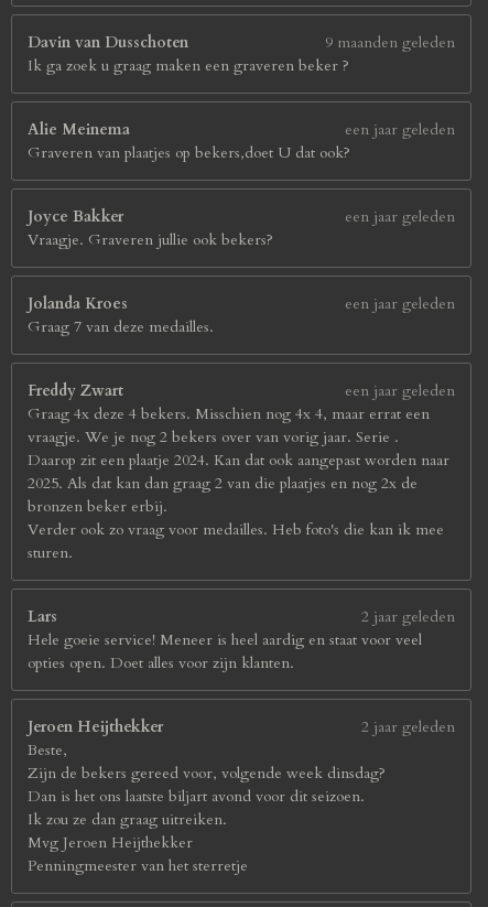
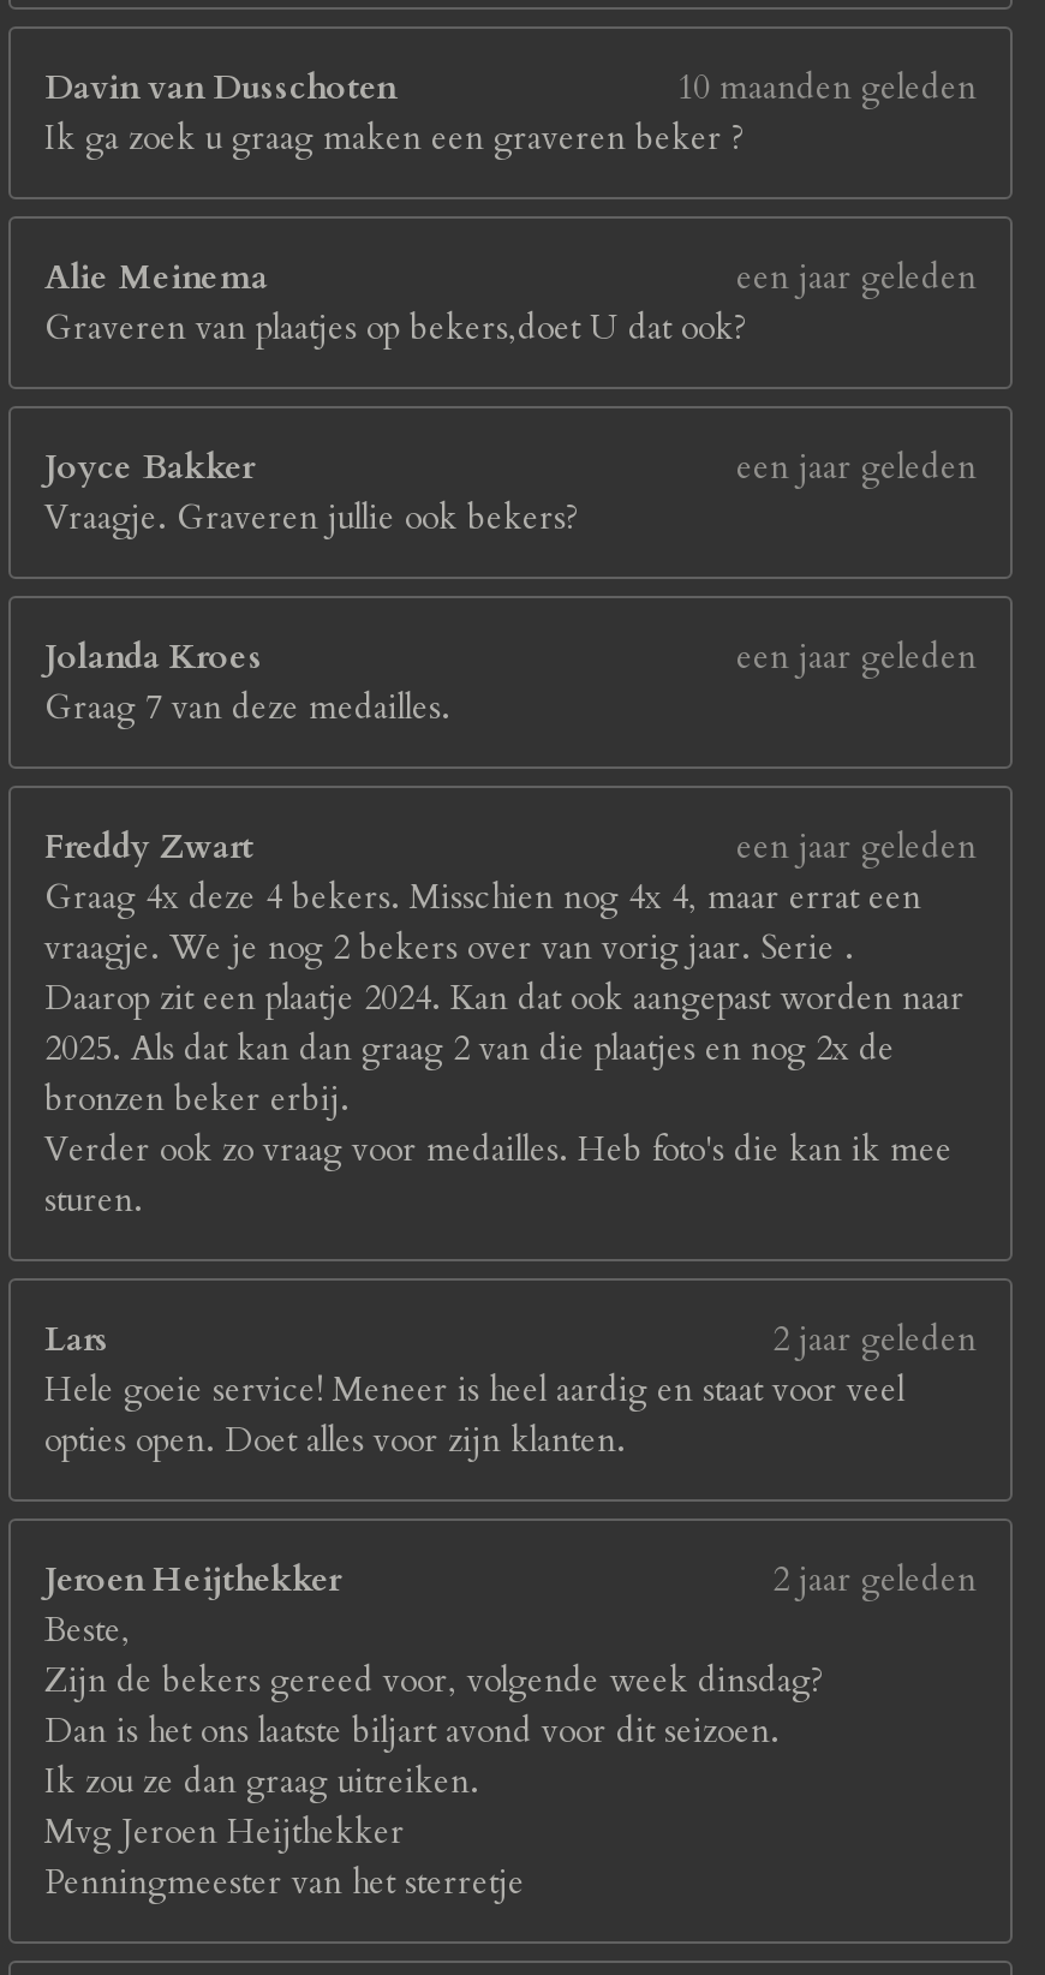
- 9 maanden geleden
+ 10 maanden geleden
